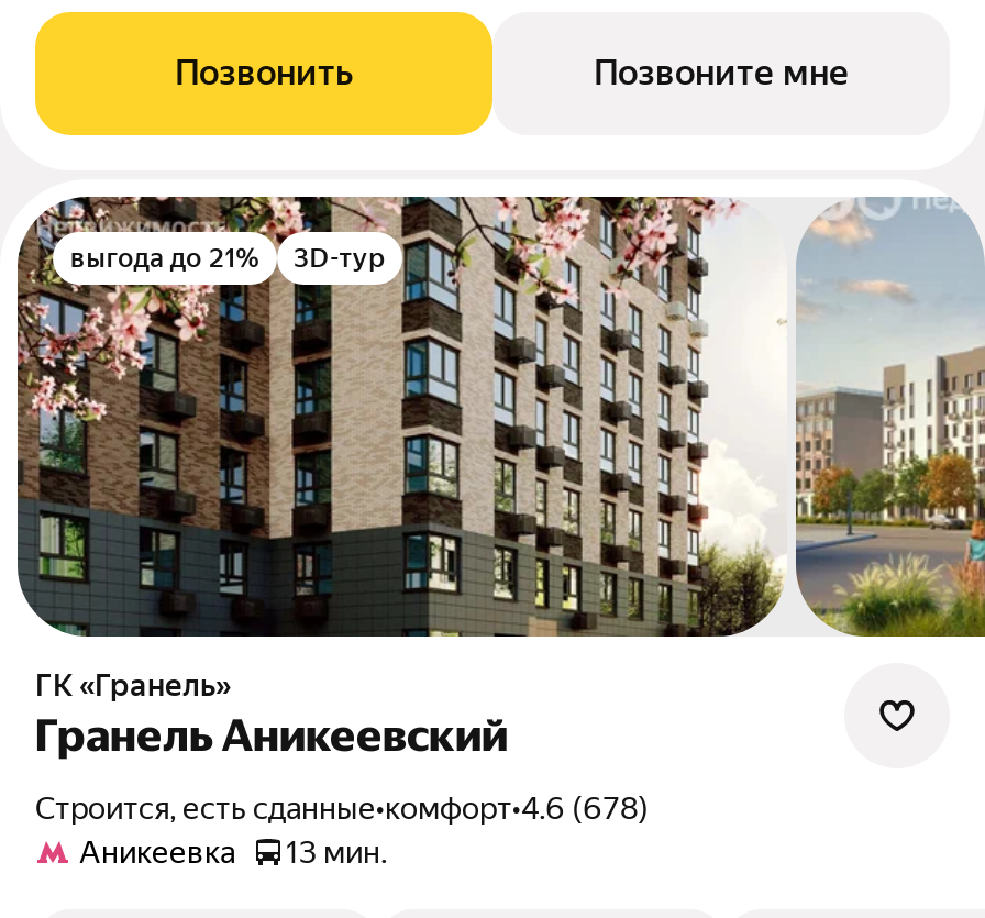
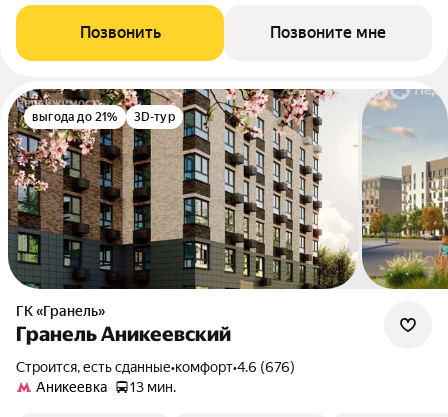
- Строится, есть сданные•комфорт•4.6 (678)
+ Строится, есть сданные•комфорт•4.6 (676)
